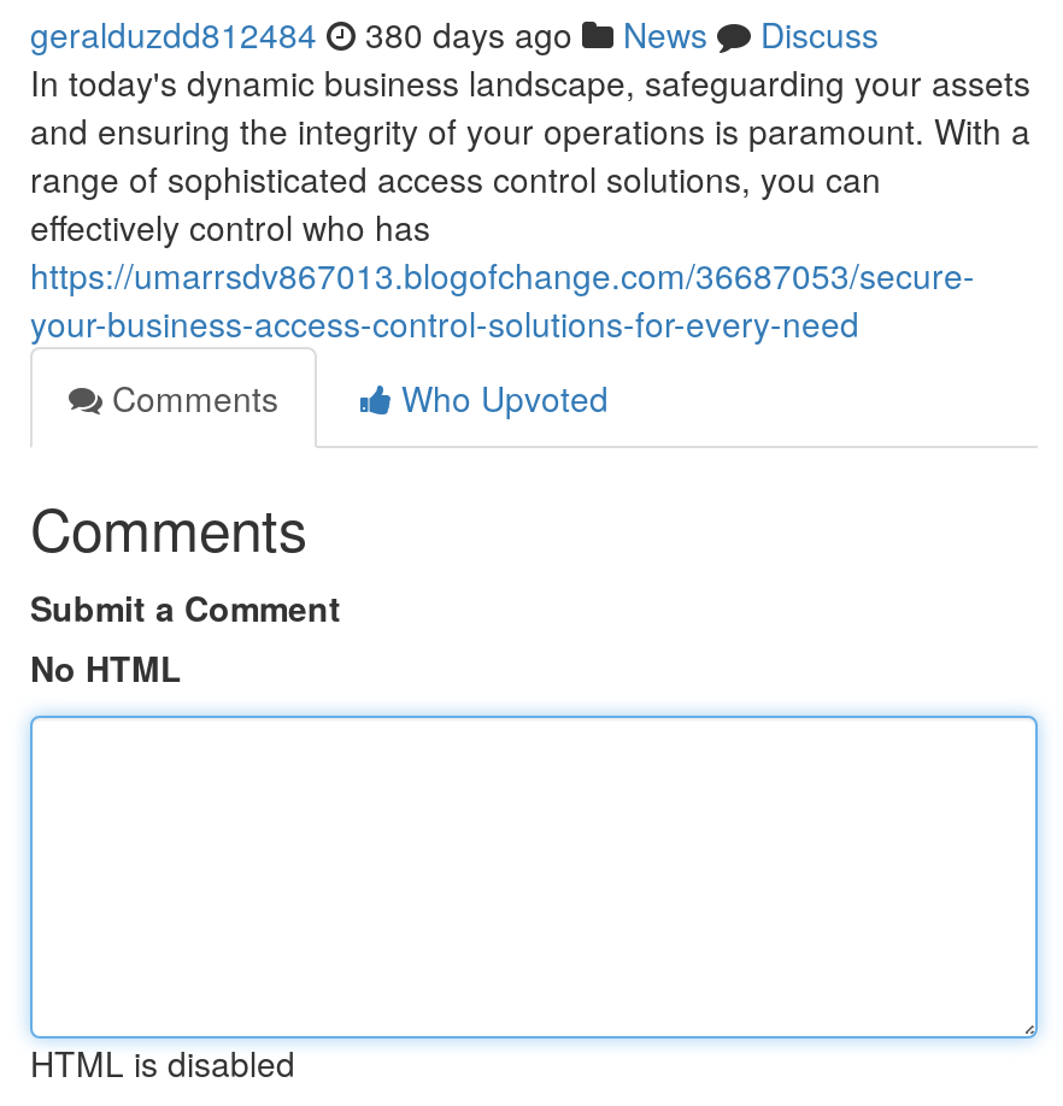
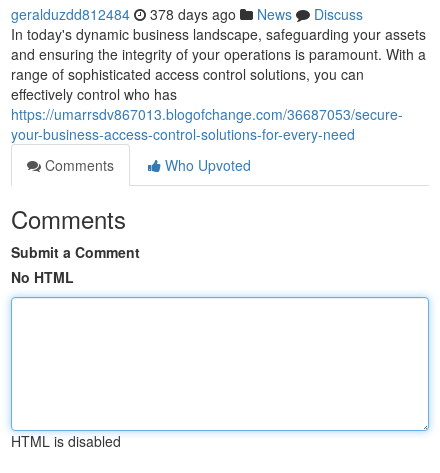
- geralduzdd812484 380 days ago News Discuss
+ geralduzdd812484 378 days ago News Discuss
